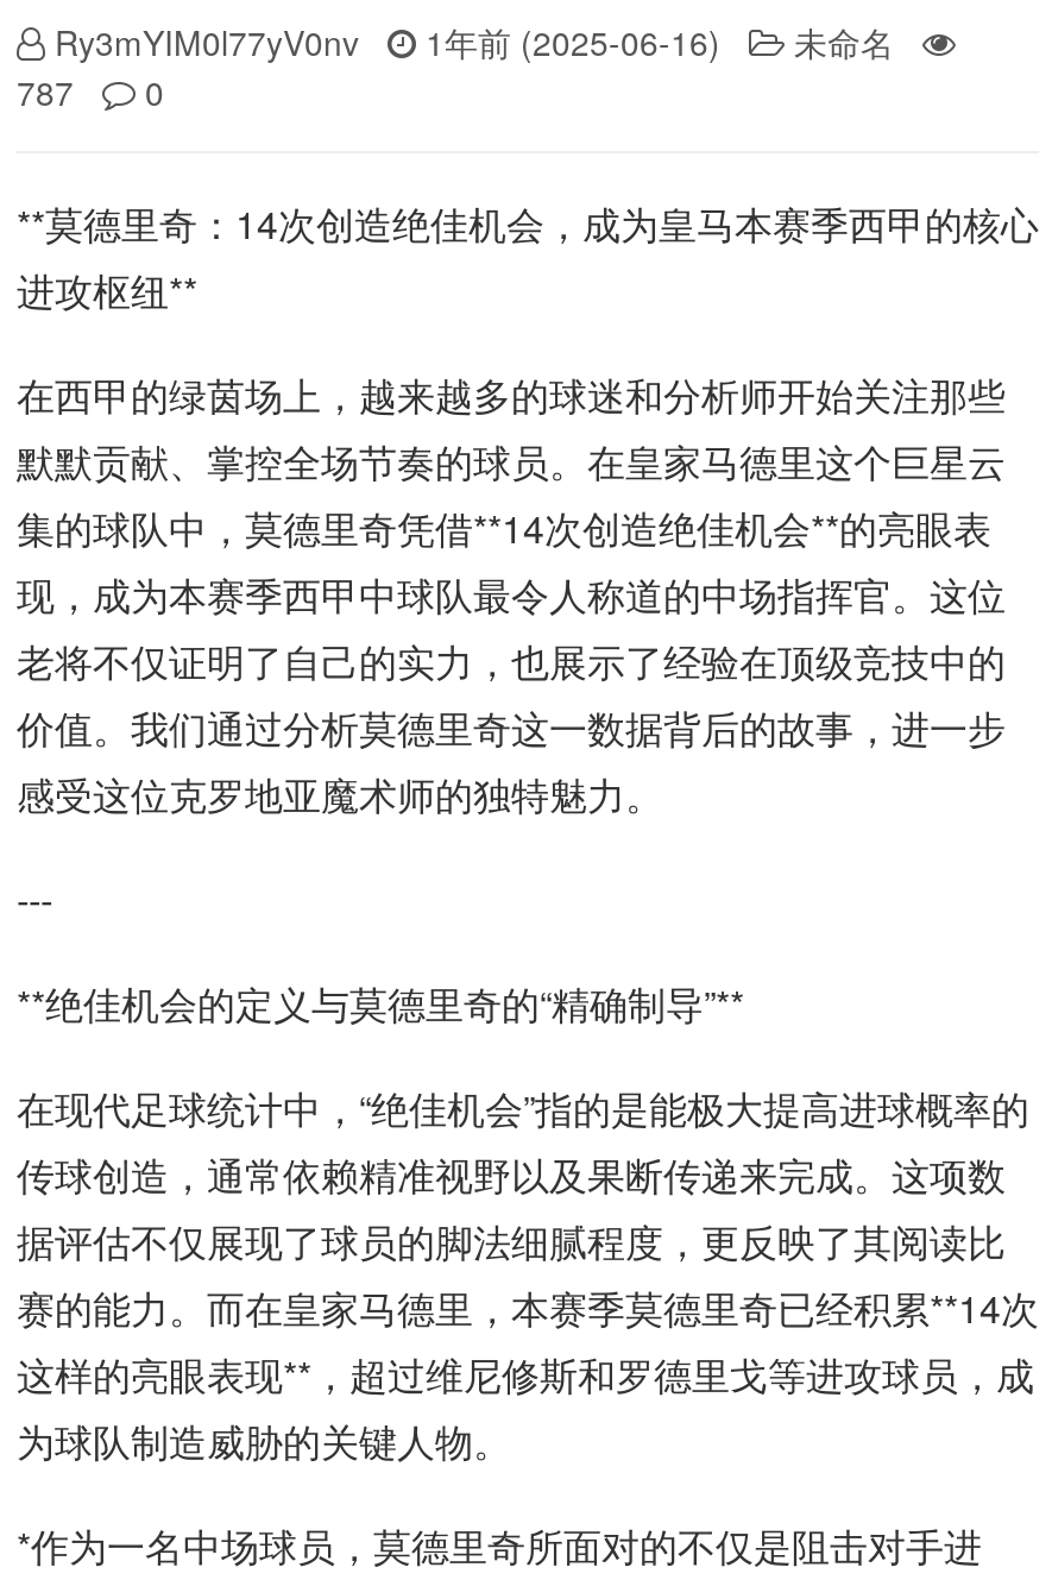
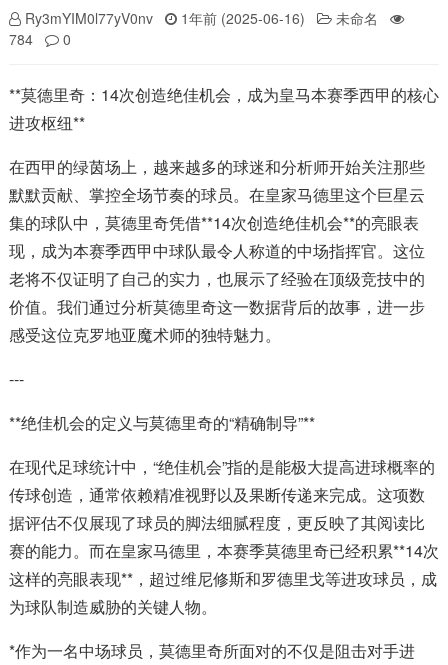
- 787 0
+ 784 0
